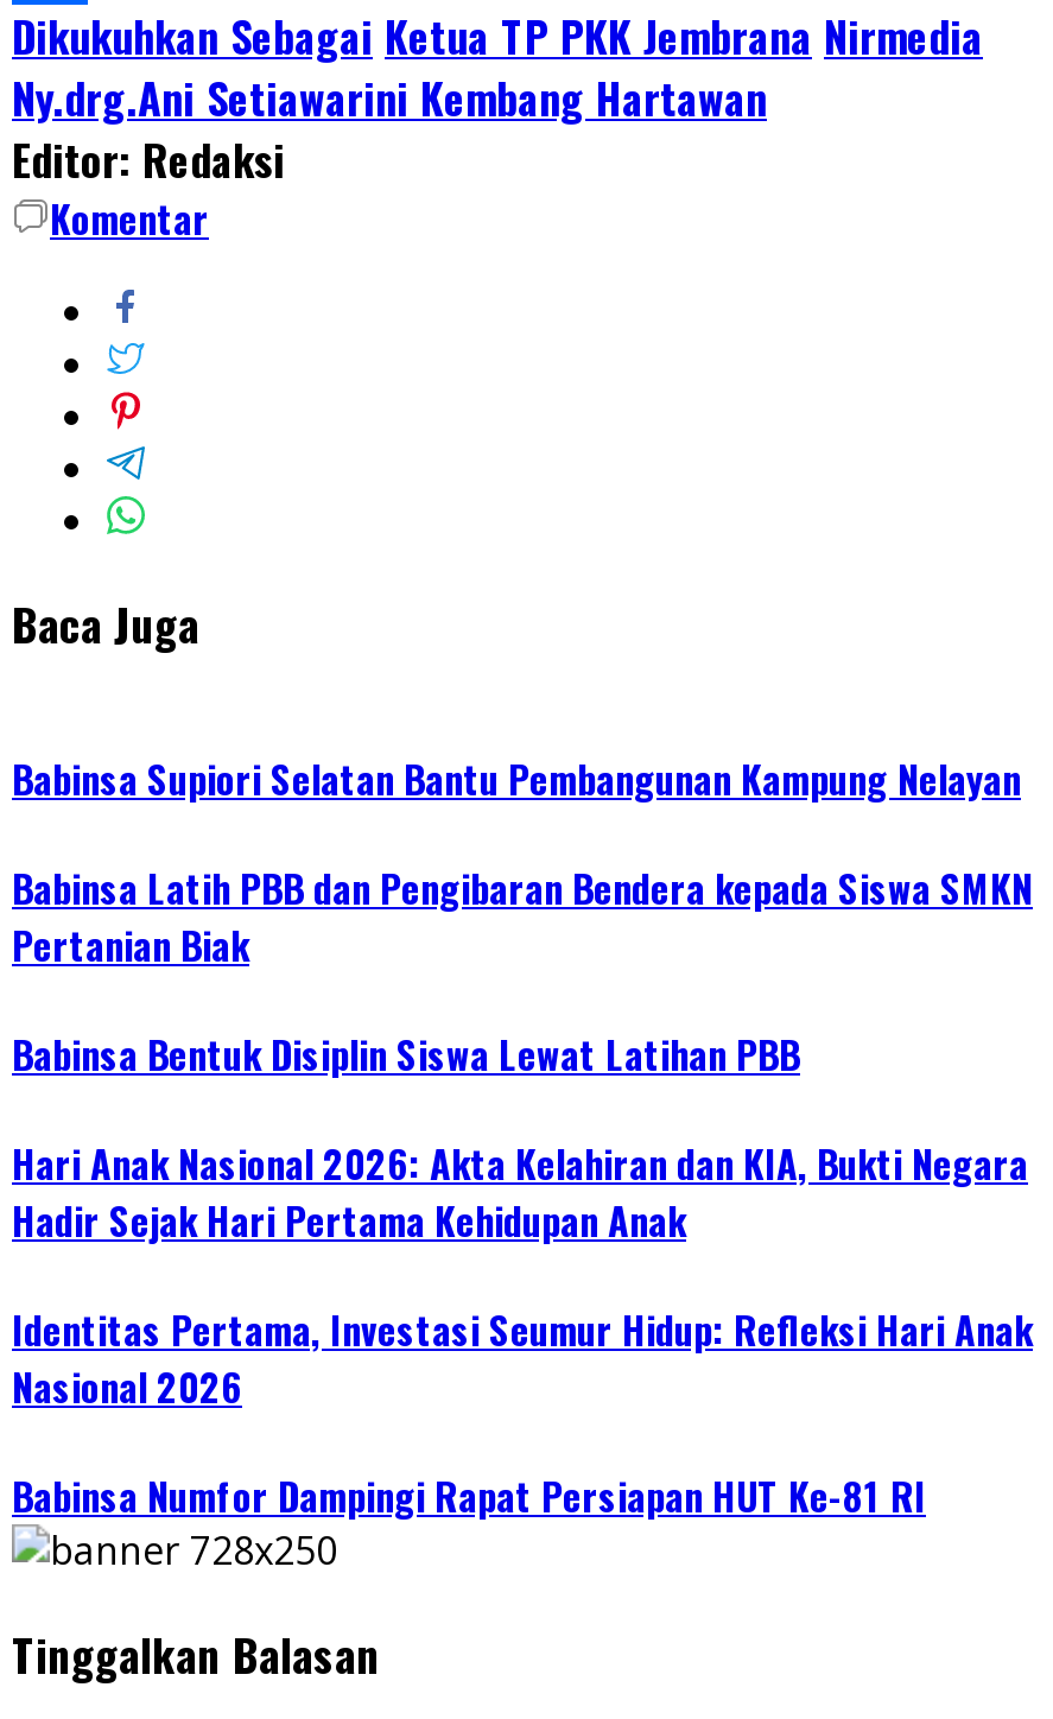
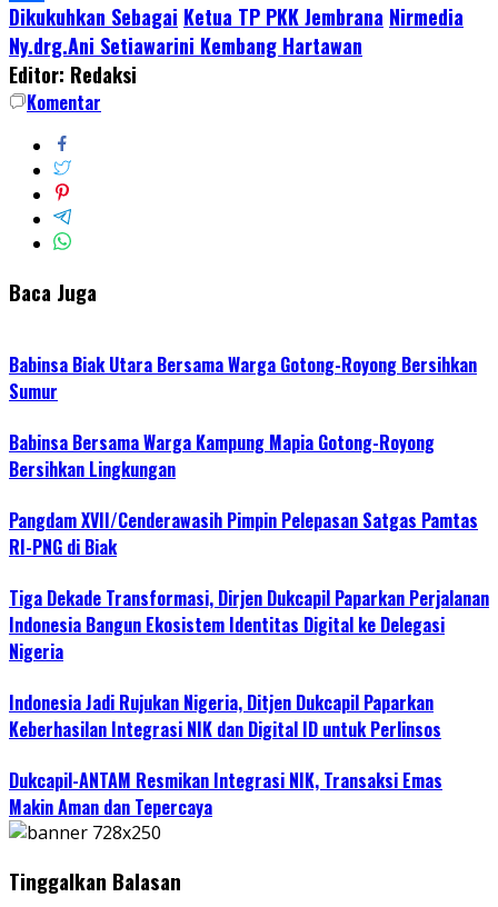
- Babinsa Supiori Selatan Bantu Pembangunan Kampung Nelayan
+ Babinsa Biak Utara Bersama Warga Gotong-Royong Bersihkan
+ Sumur

- Babinsa Latih PBB dan Pengibaran Bendera kepada Siswa SMKN
- Pertanian Biak
+ Babinsa Bersama Warga Kampung Mapia Gotong-Royong
+ Bersihkan Lingkungan

- Babinsa Bentuk Disiplin Siswa Lewat Latihan PBB
+ Pangdam XVII/Cenderawasih Pimpin Pelepasan Satgas Pamtas
+ RI-PNG di Biak

- Hari Anak Nasional 2026: Akta Kelahiran dan KIA, Bukti Negara
- Hadir Sejak Hari Pertama Kehidupan Anak
+ Tiga Dekade Transformasi, Dirjen Dukcapil Paparkan Perjalanan
+ Indonesia Bangun Ekosistem Identitas Digital ke Delegasi
+ Nigeria

- Identitas Pertama, Investasi Seumur Hidup: Refleksi Hari Anak
- Nasional 2026
+ Indonesia Jadi Rujukan Nigeria, Ditjen Dukcapil Paparkan
+ Keberhasilan Integrasi NIK dan Digital ID untuk Perlinsos

- Babinsa Numfor Dampingi Rapat Persiapan HUT Ke-81 RI
+ Dukcapil-ANTAM Resmikan Integrasi NIK, Transaksi Emas
+ Makin Aman dan Tepercaya
